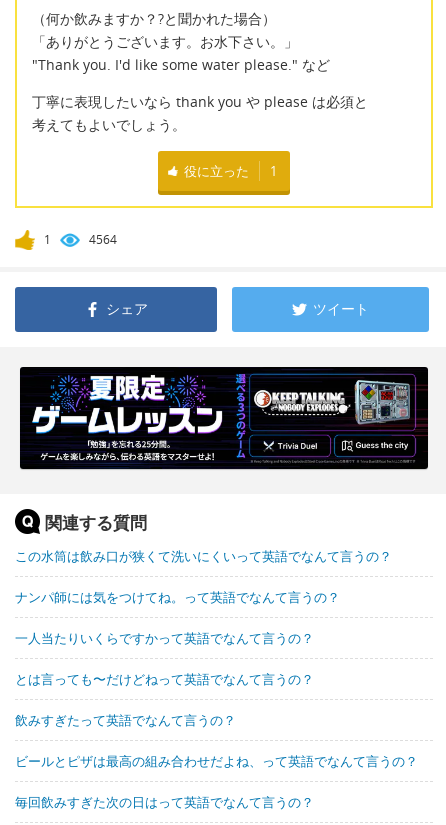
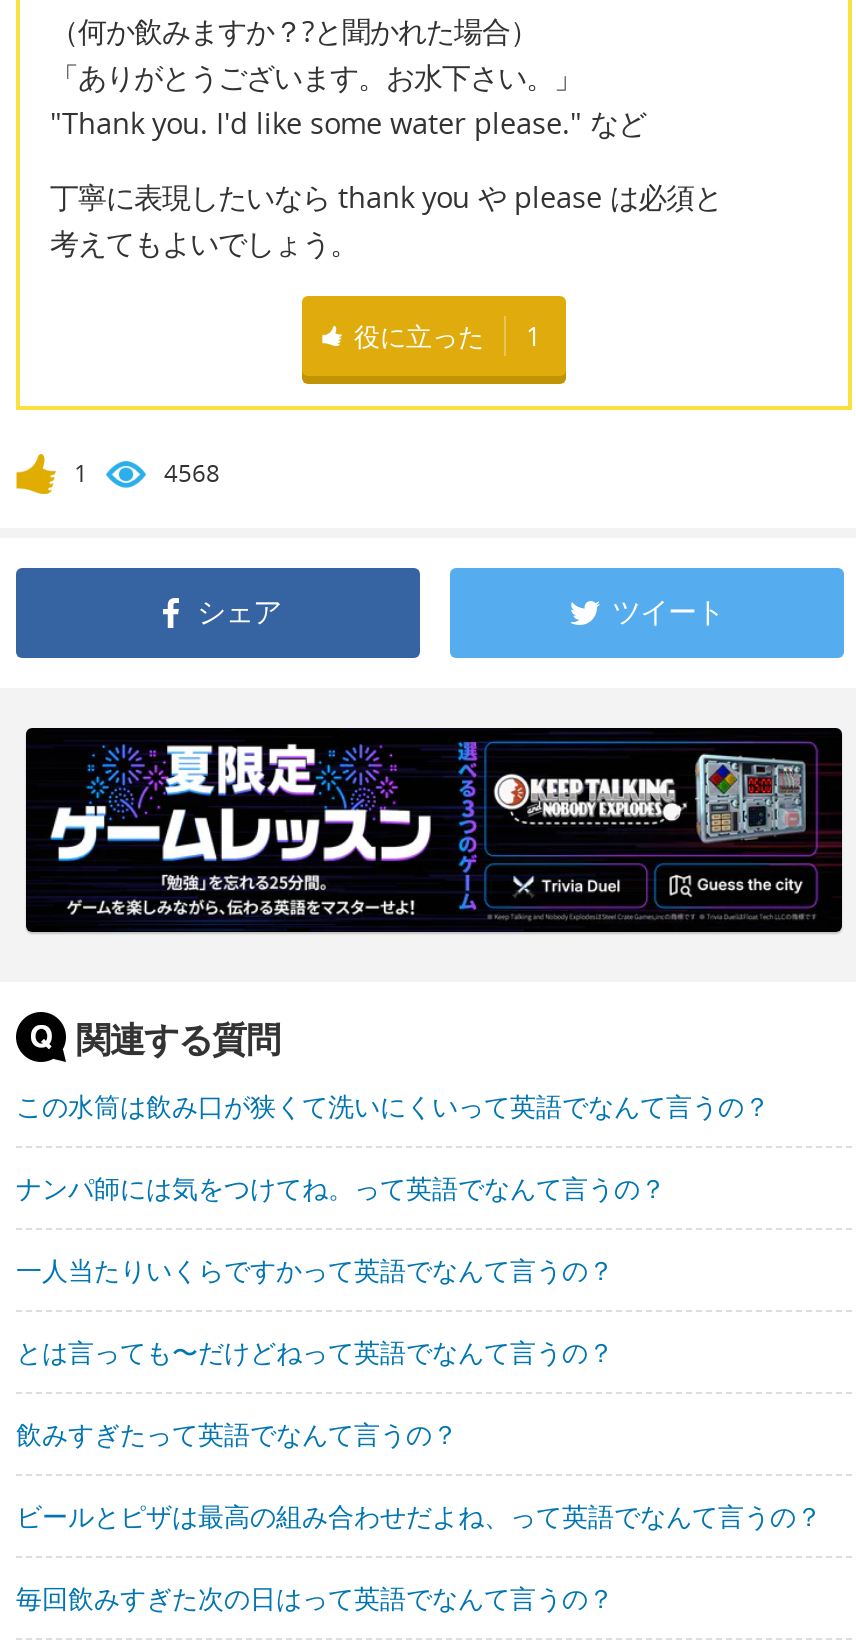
- 4564
+ 4568
